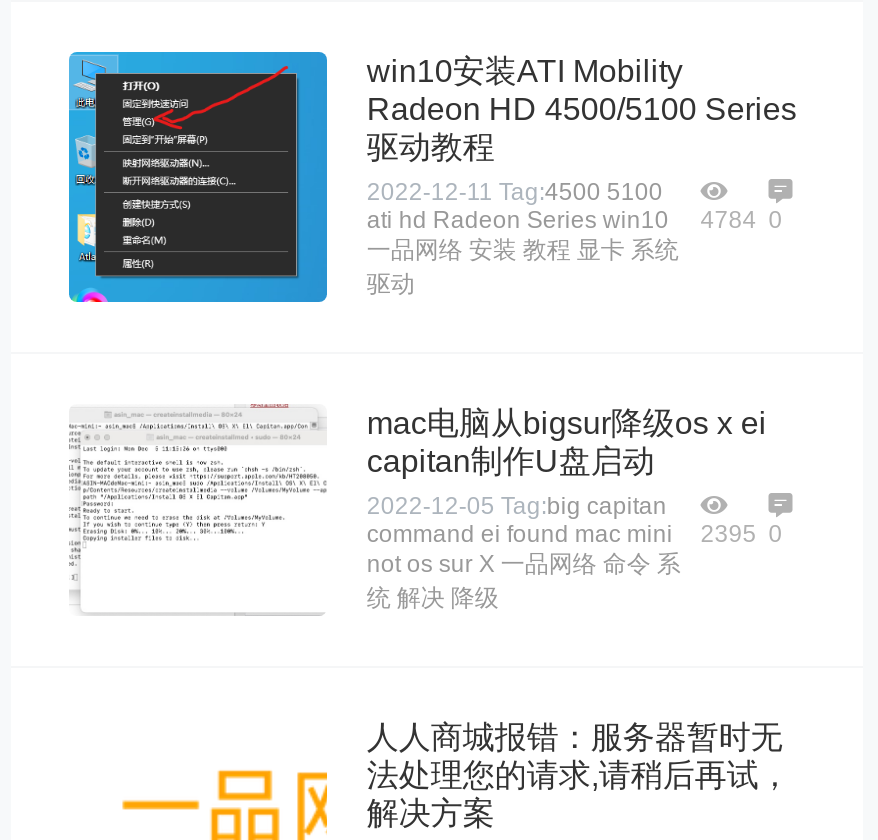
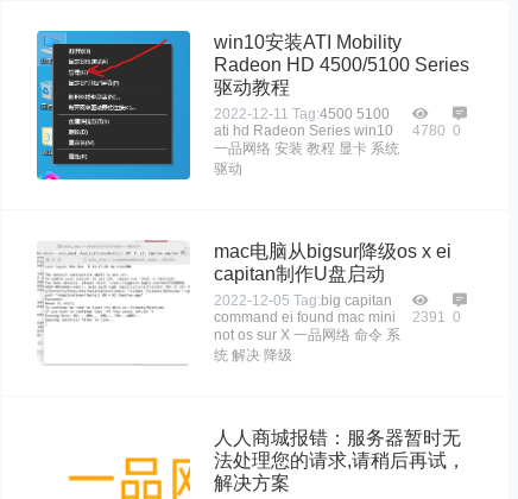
- ati hd Radeon Series win10 4784 0
+ ati hd Radeon Series win10 4780 0

- command ei found mac mini 2395 0
+ command ei found mac mini 2391 0
